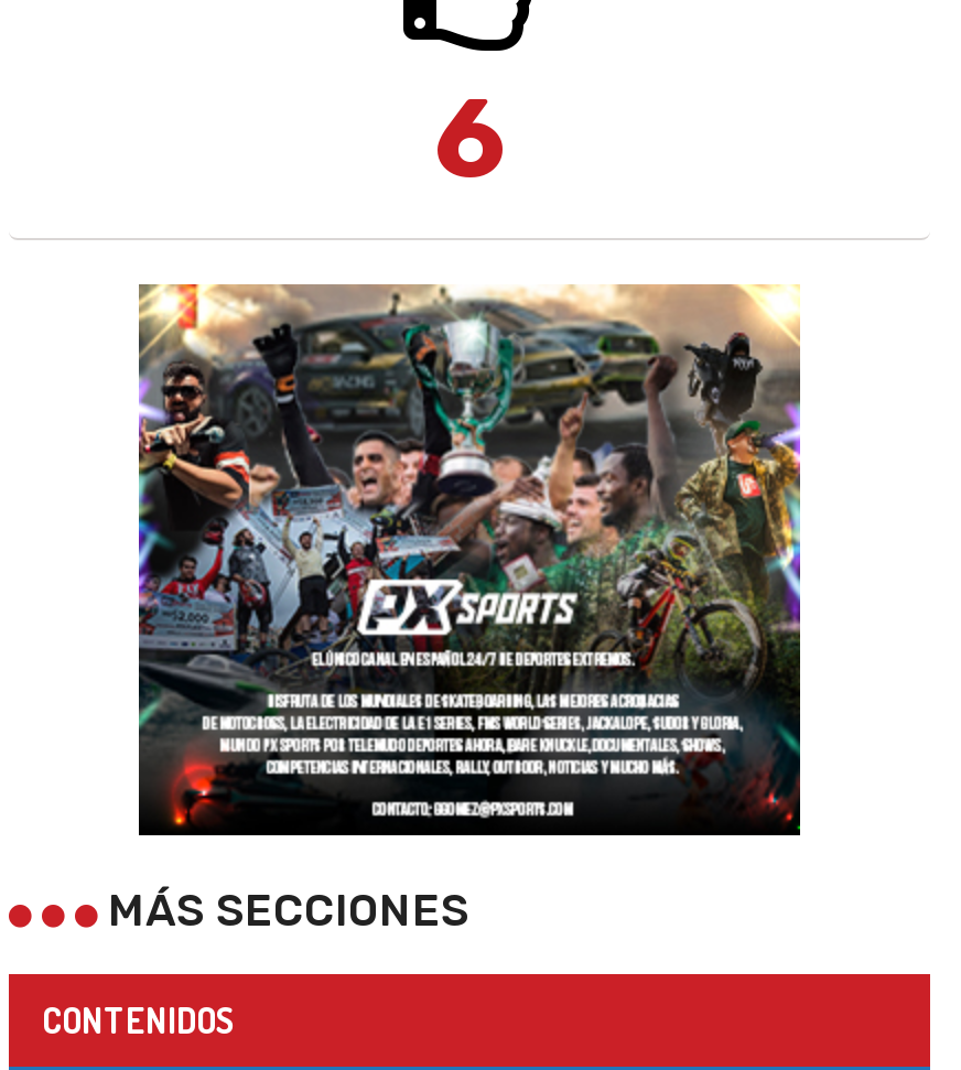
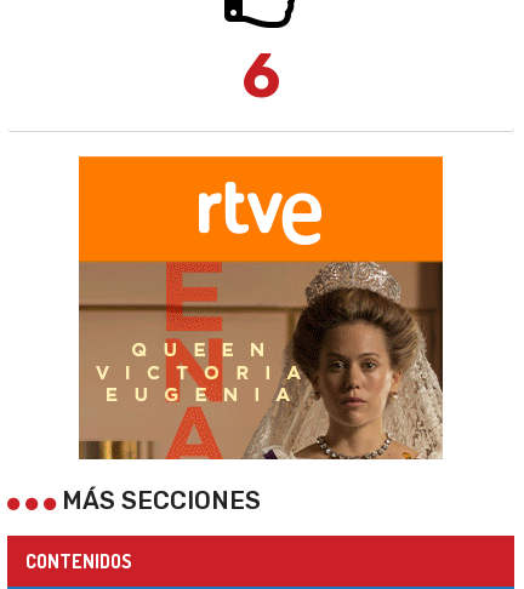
- [image]
+ [image]
